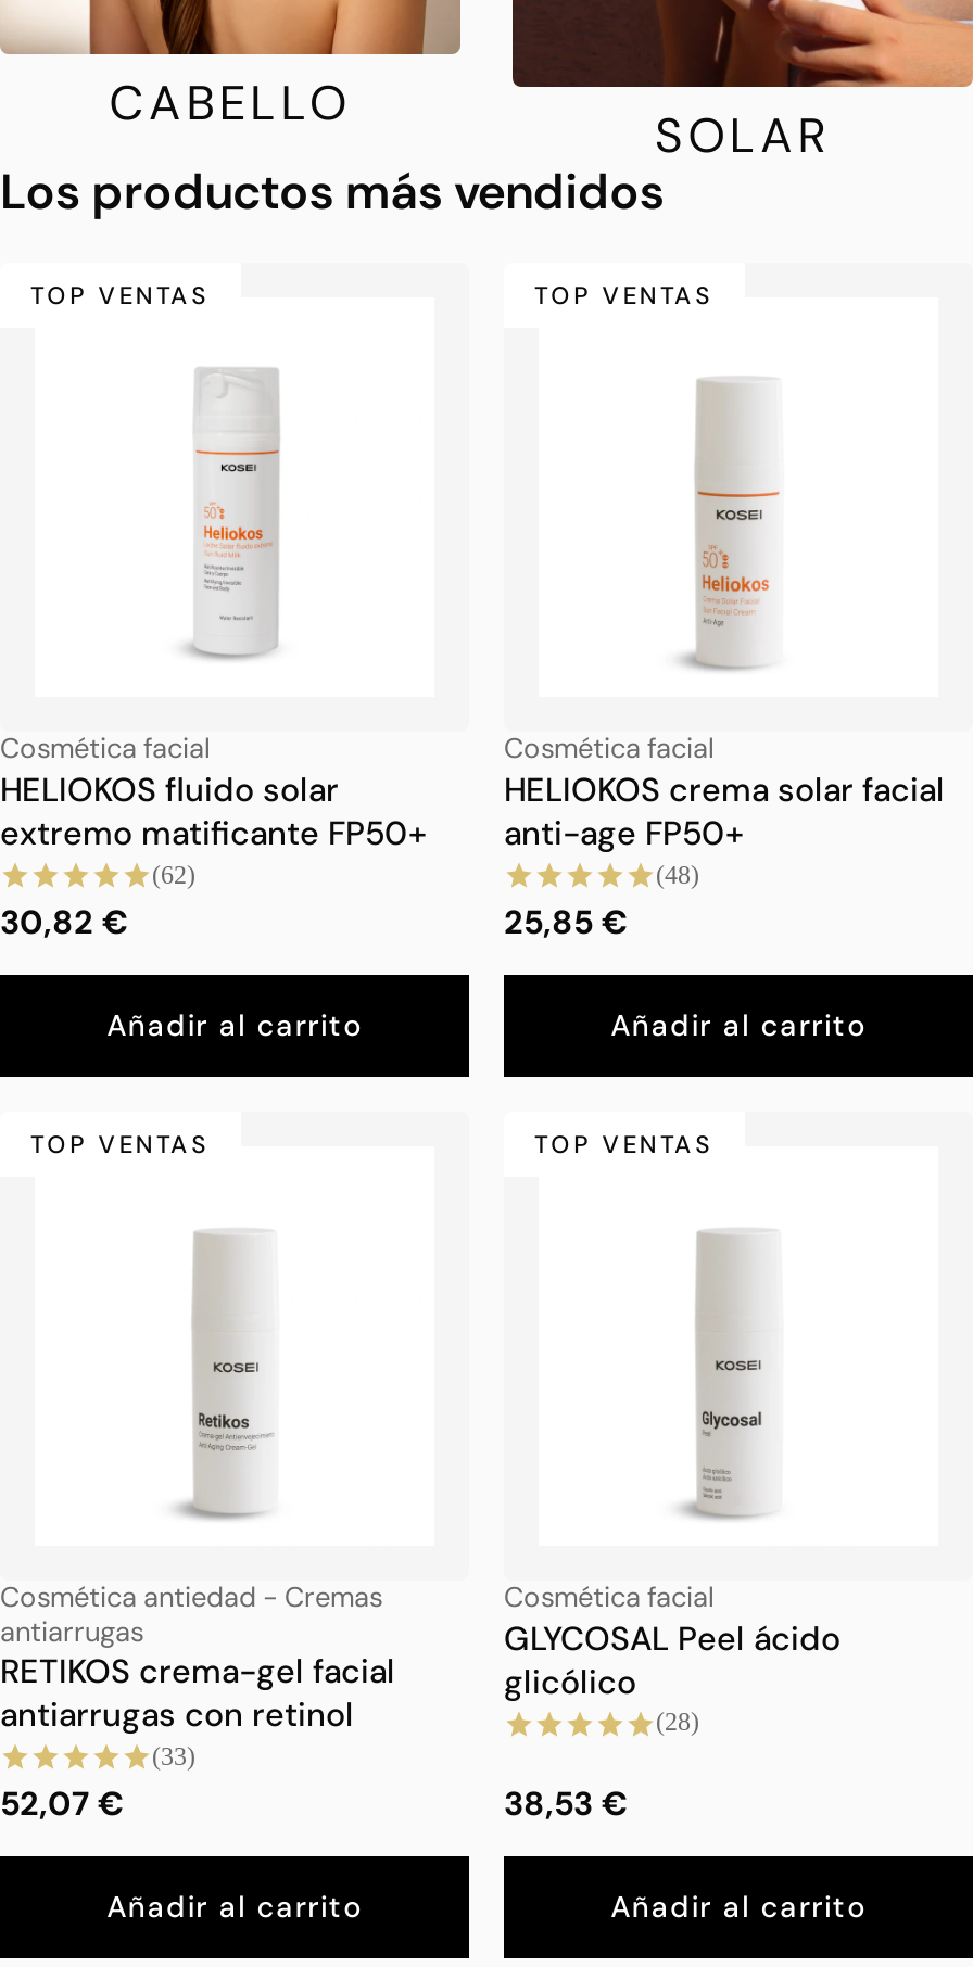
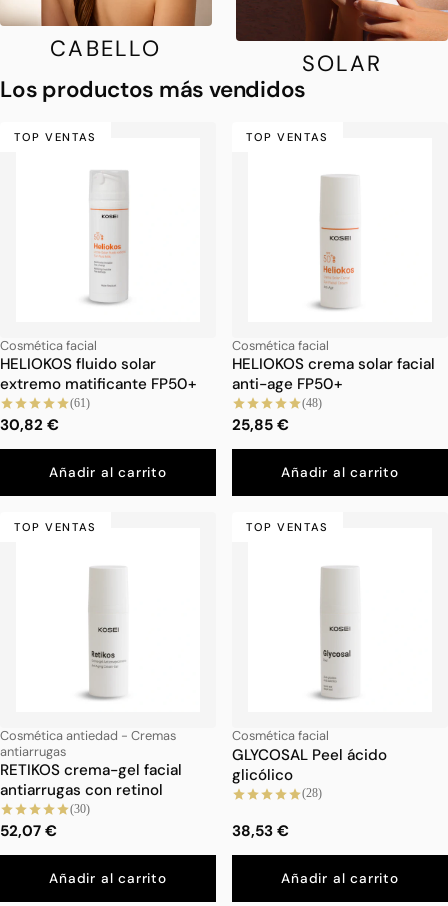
- (62)
+ (61)

- (33)
+ (30)
